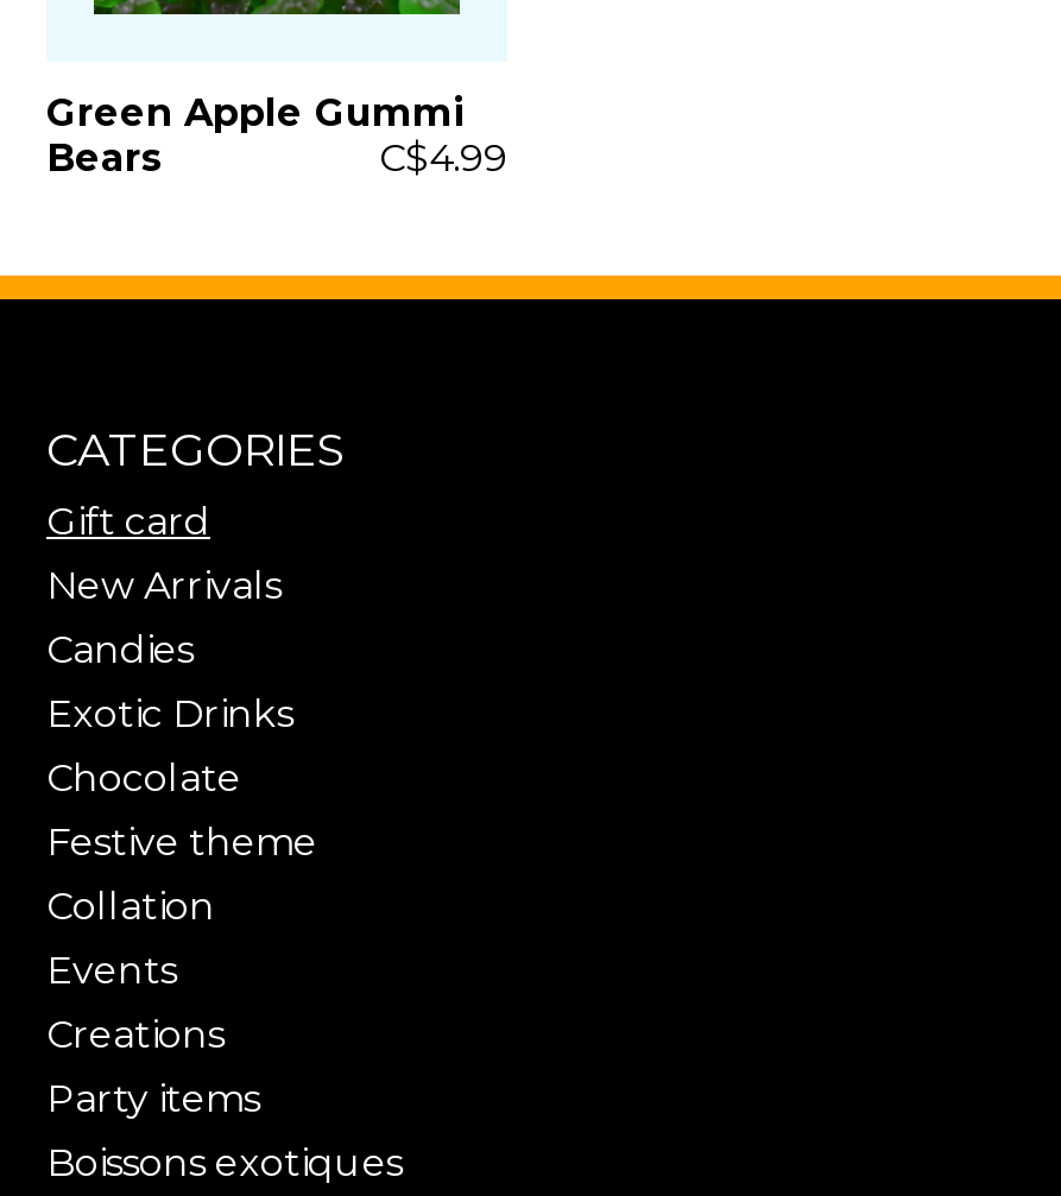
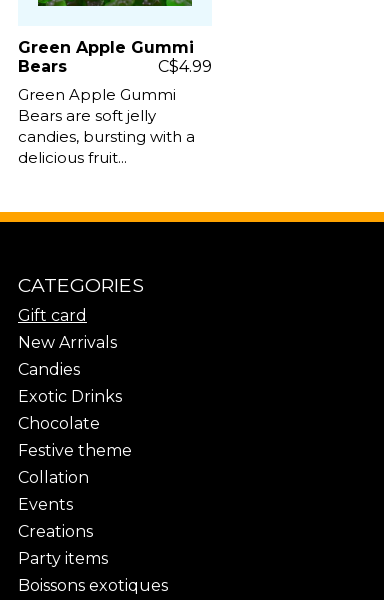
+ Green Apple Gummi
+ Bears are soft jelly
+ candies, bursting with a
+ delicious fruit...
